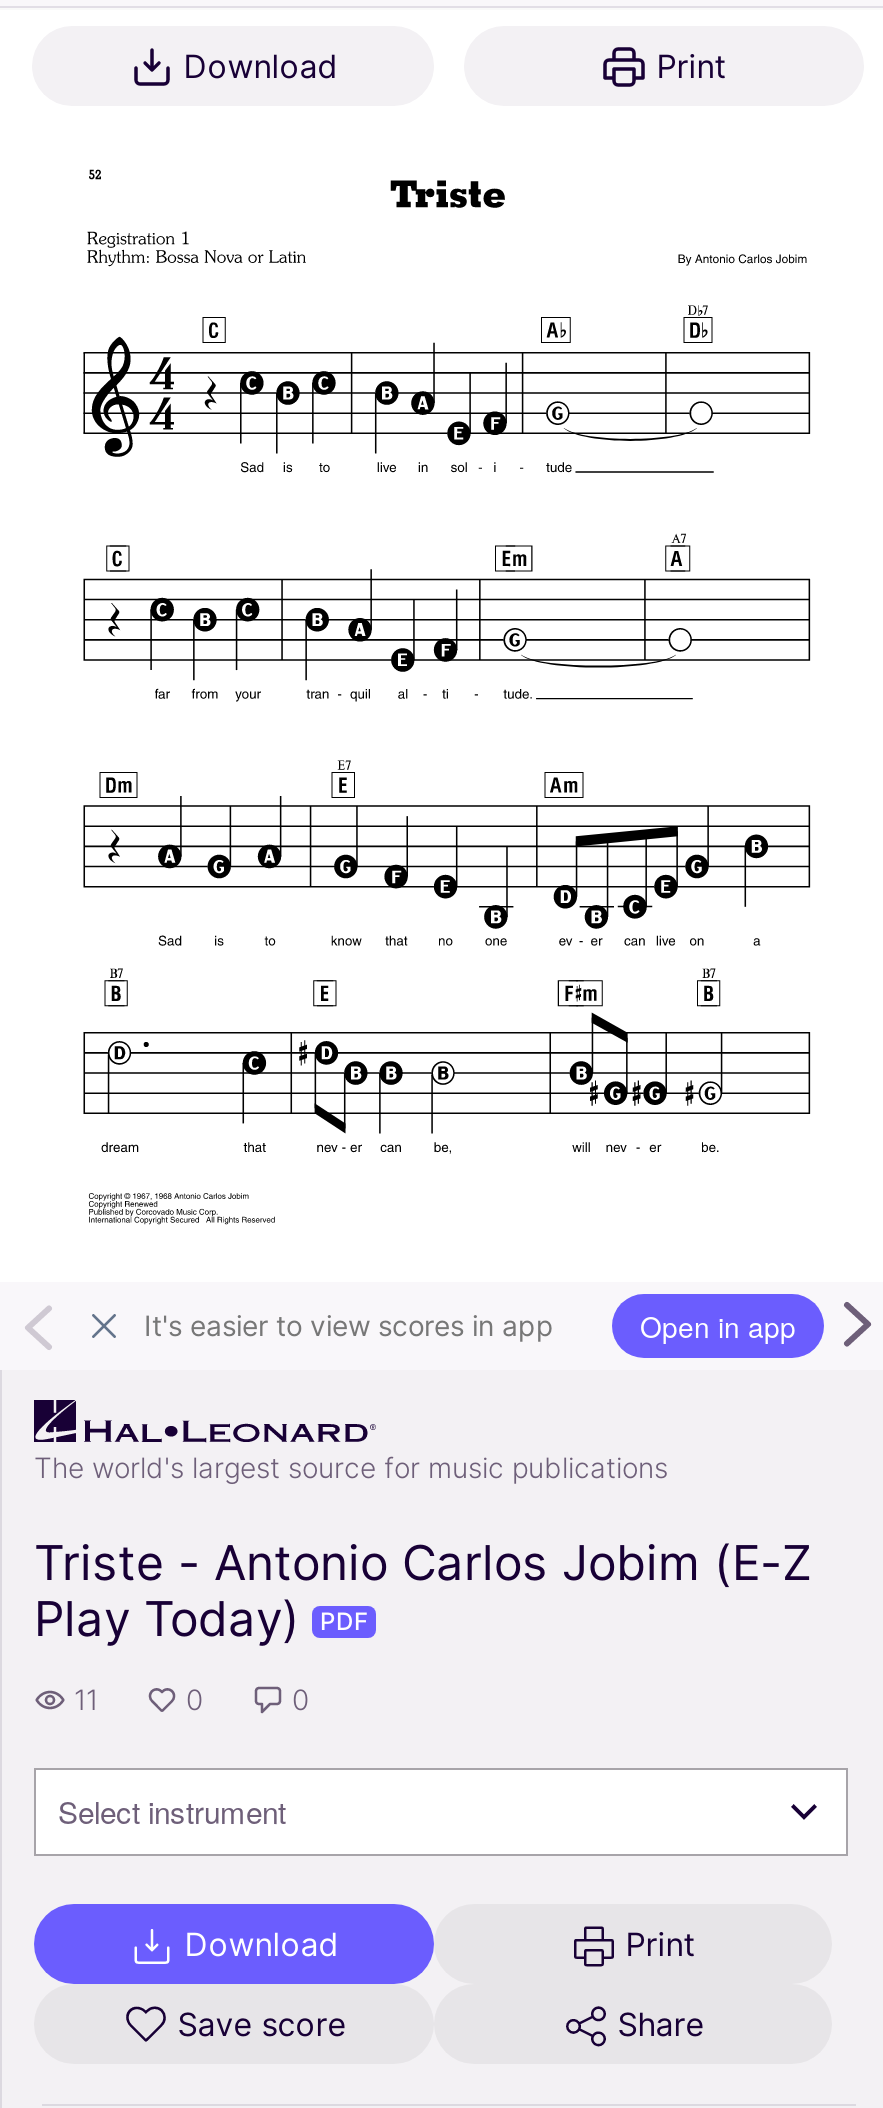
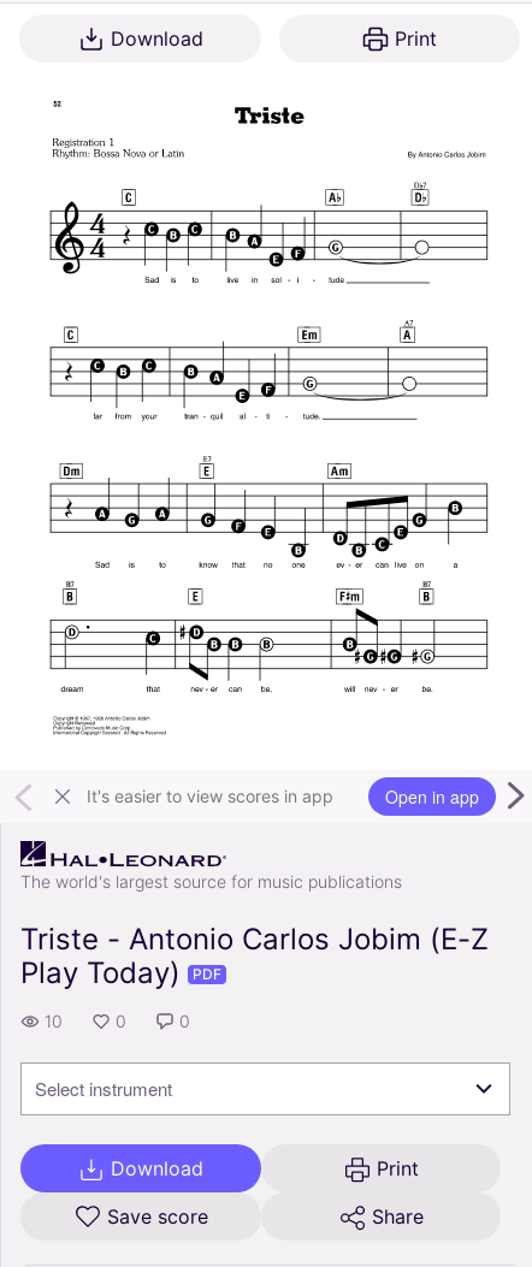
- 11
+ 10
